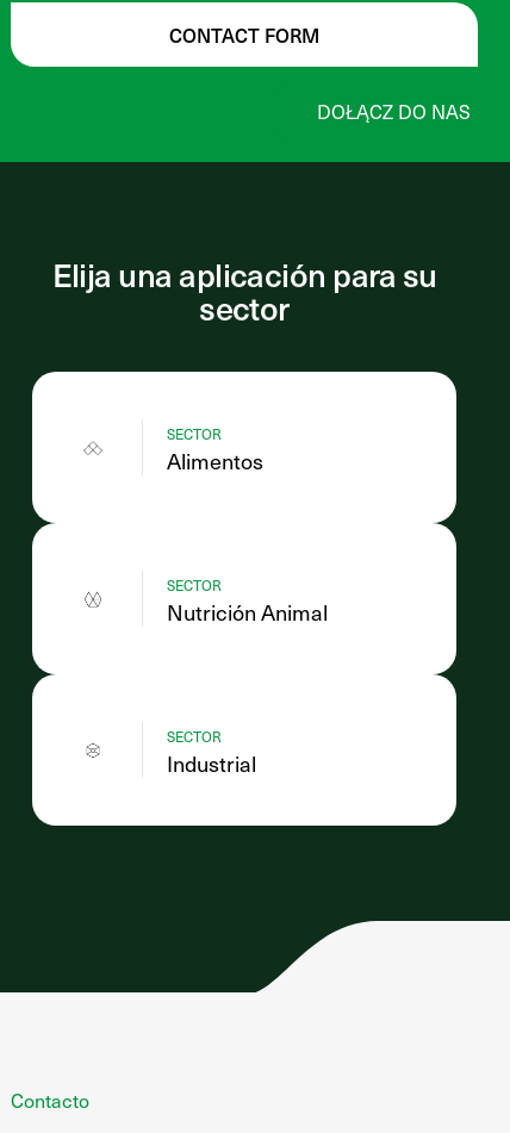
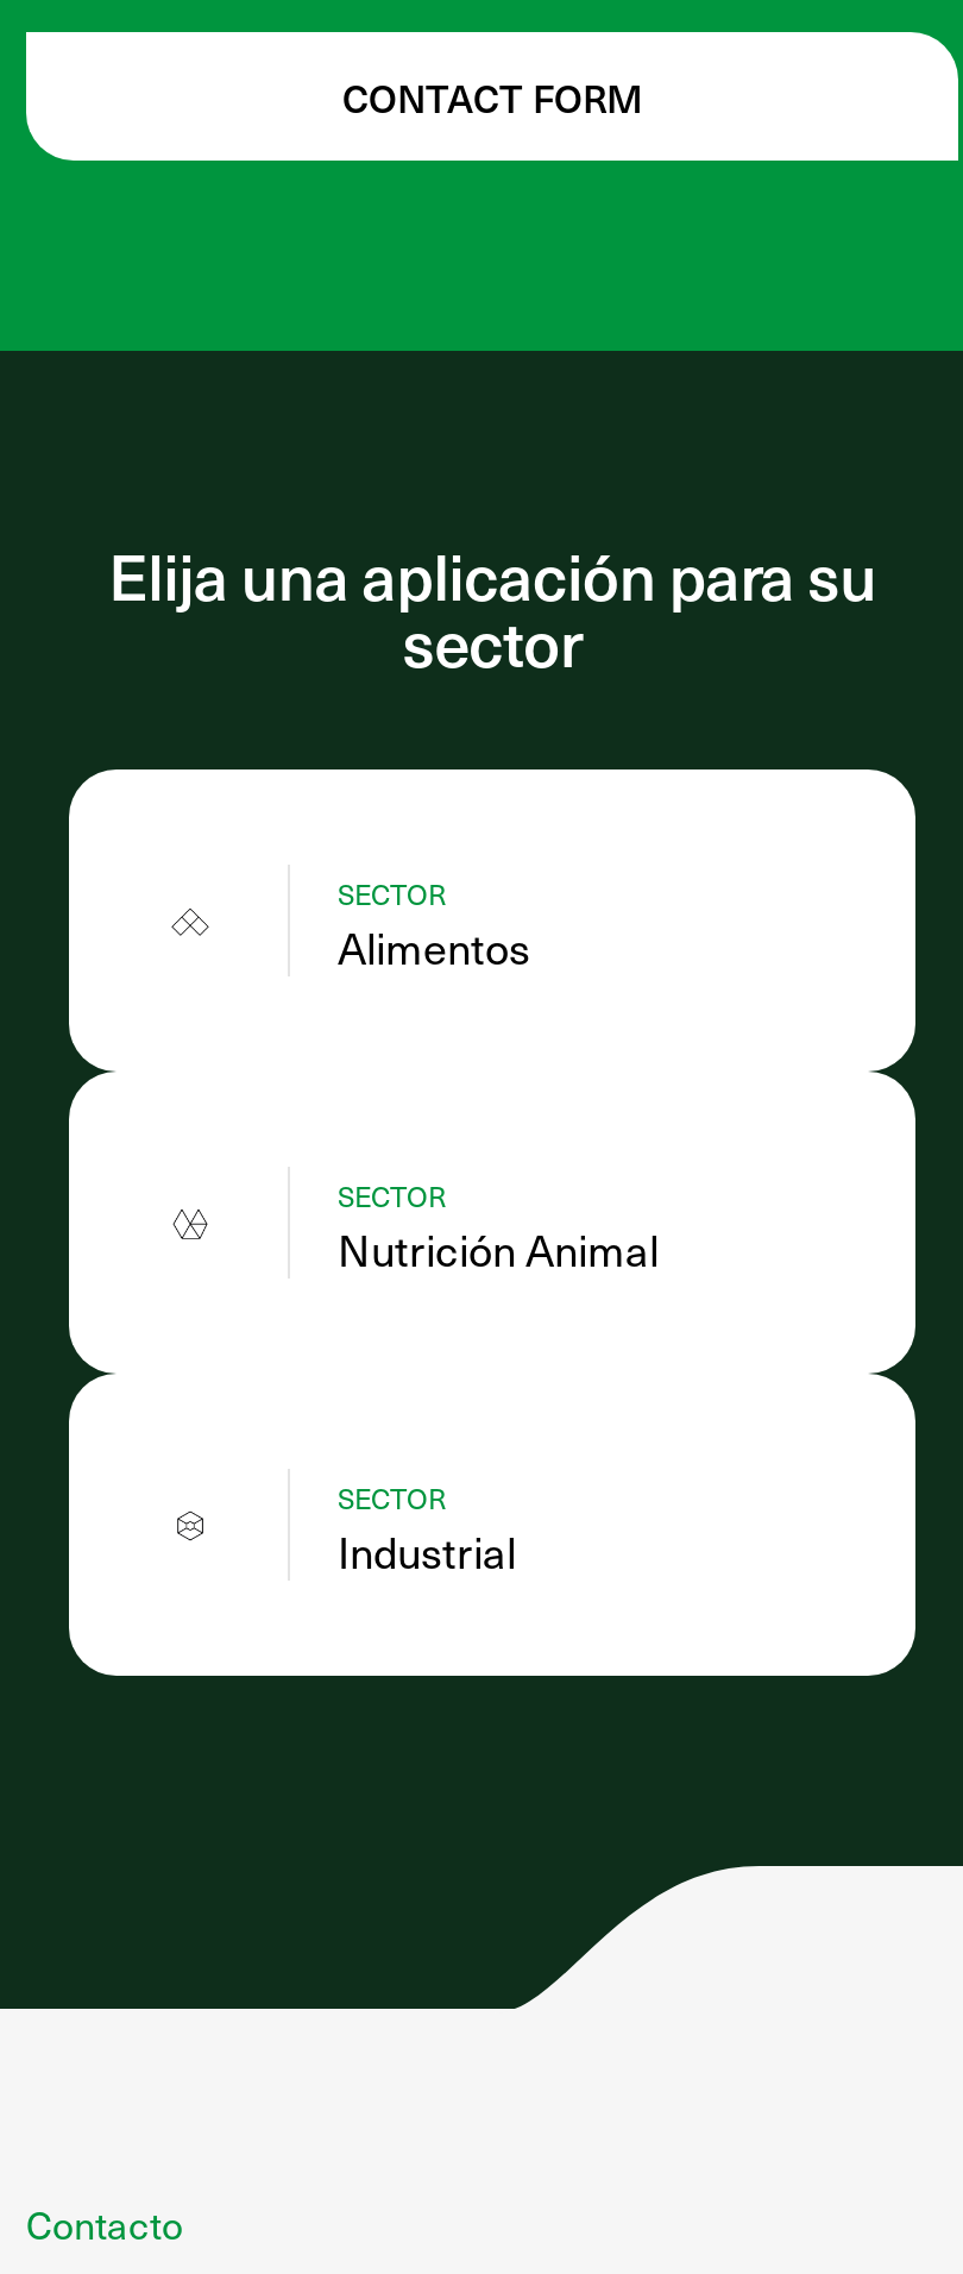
- DOŁĄCZ DO NAS
